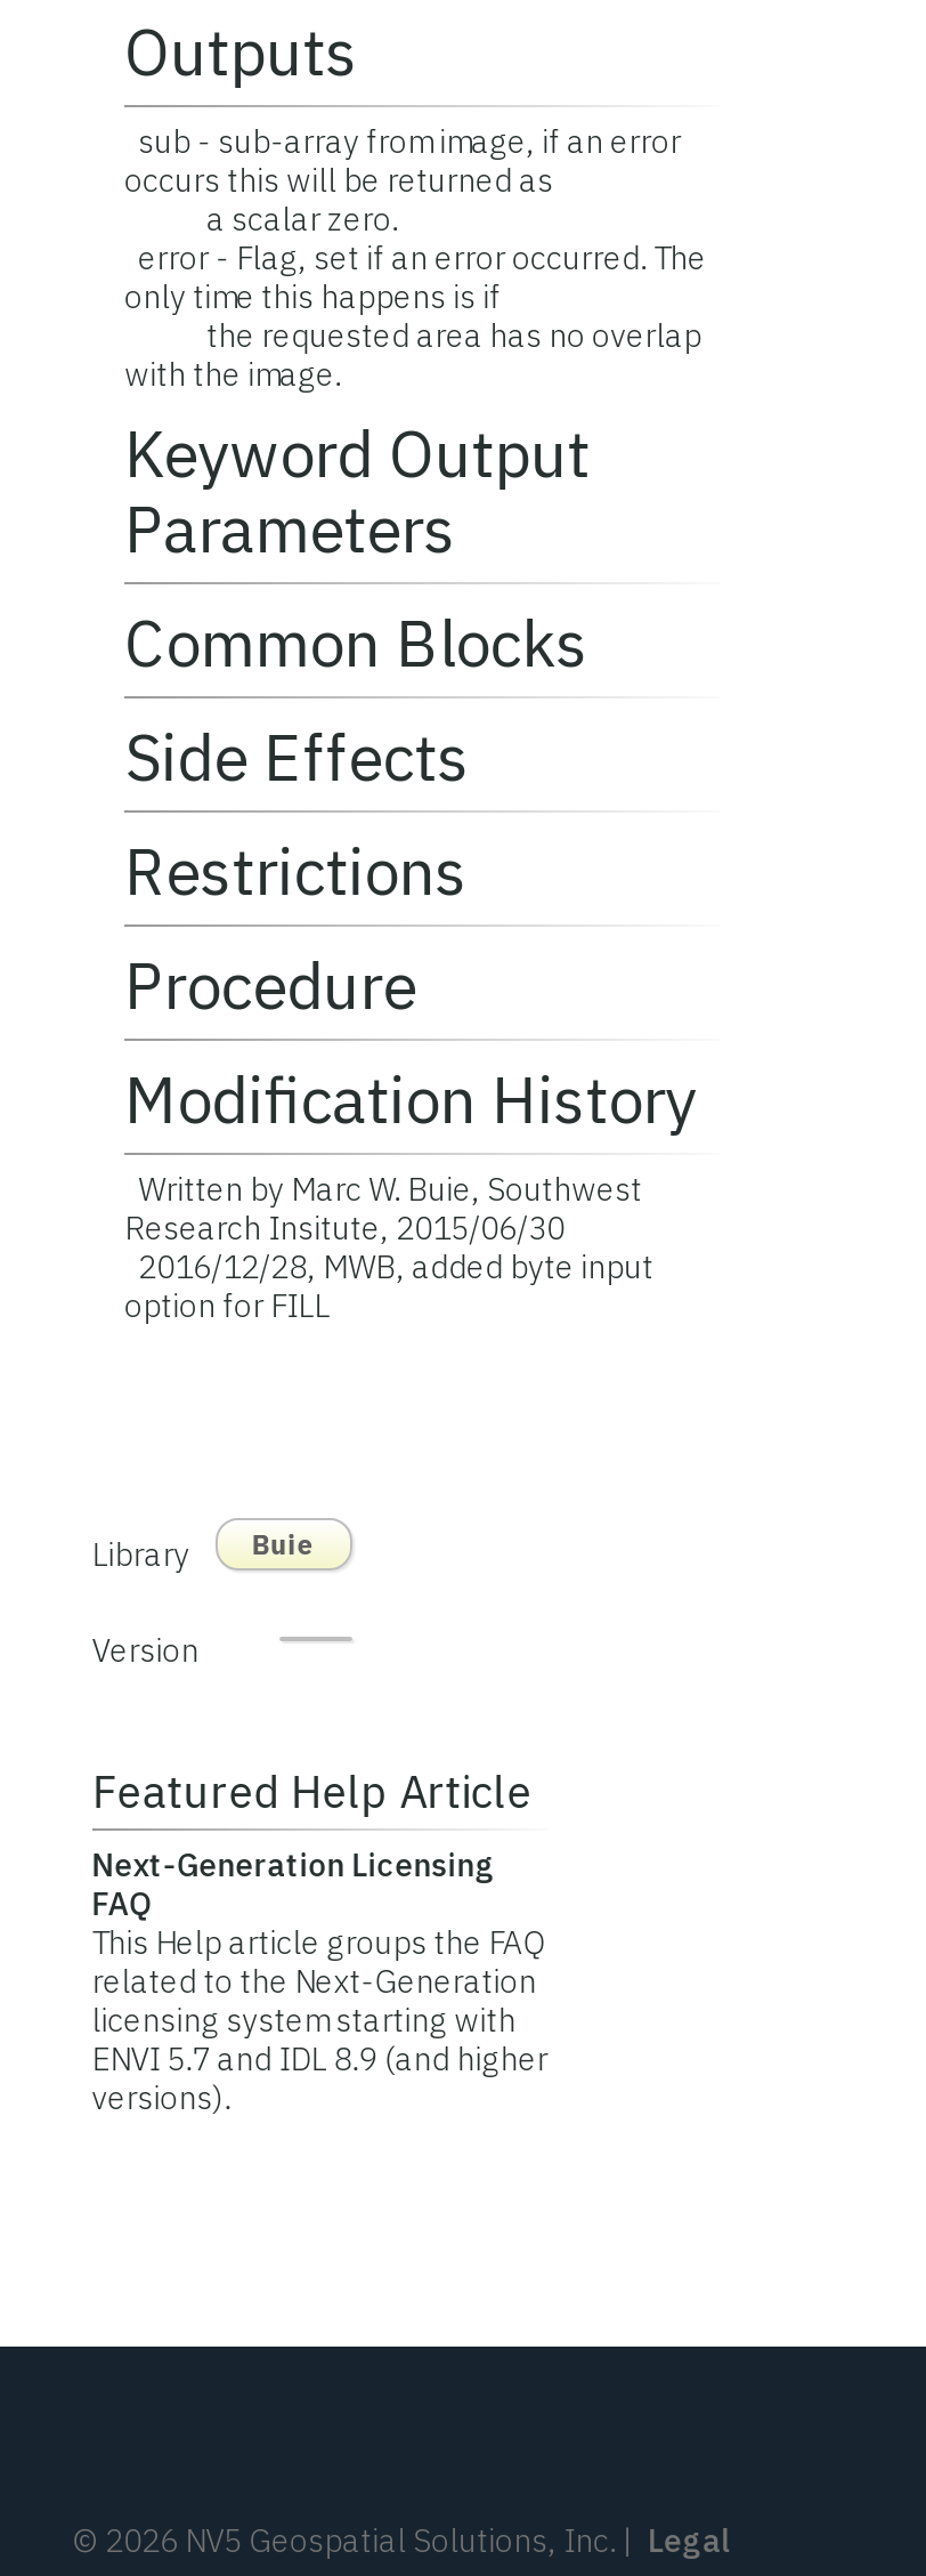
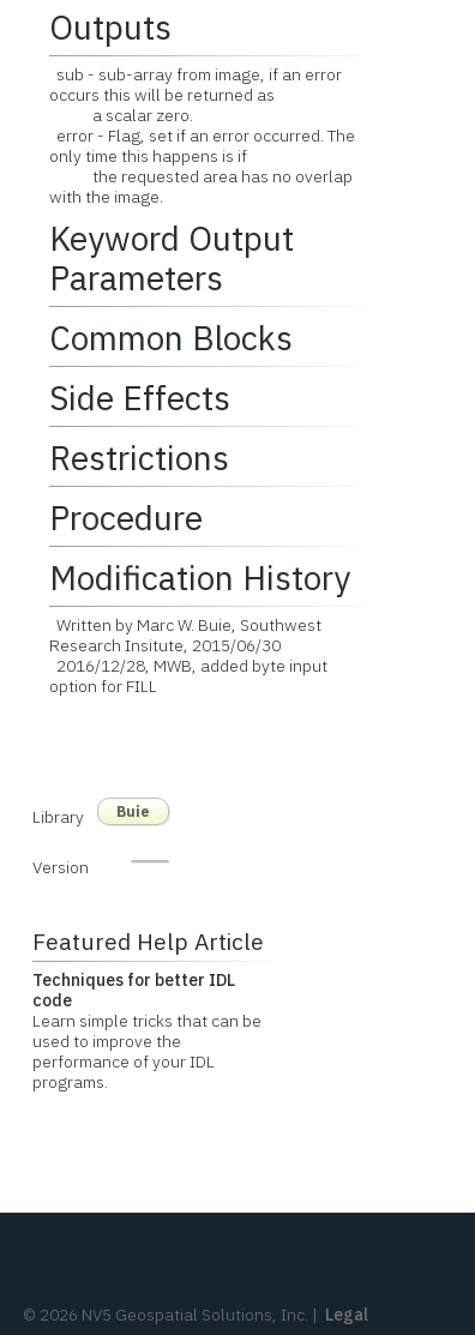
- Next-Generation Licensing
- FAQ
- This Help article groups the FAQ
- related to the Next-Generation
- licensing system starting with
- ENVI 5.7 and IDL 8.9 (and higher
- versions).
+ Techniques for better IDL
+ code
+ Learn simple tricks that can be
+ used to improve the
+ performance of your IDL
+ programs.
